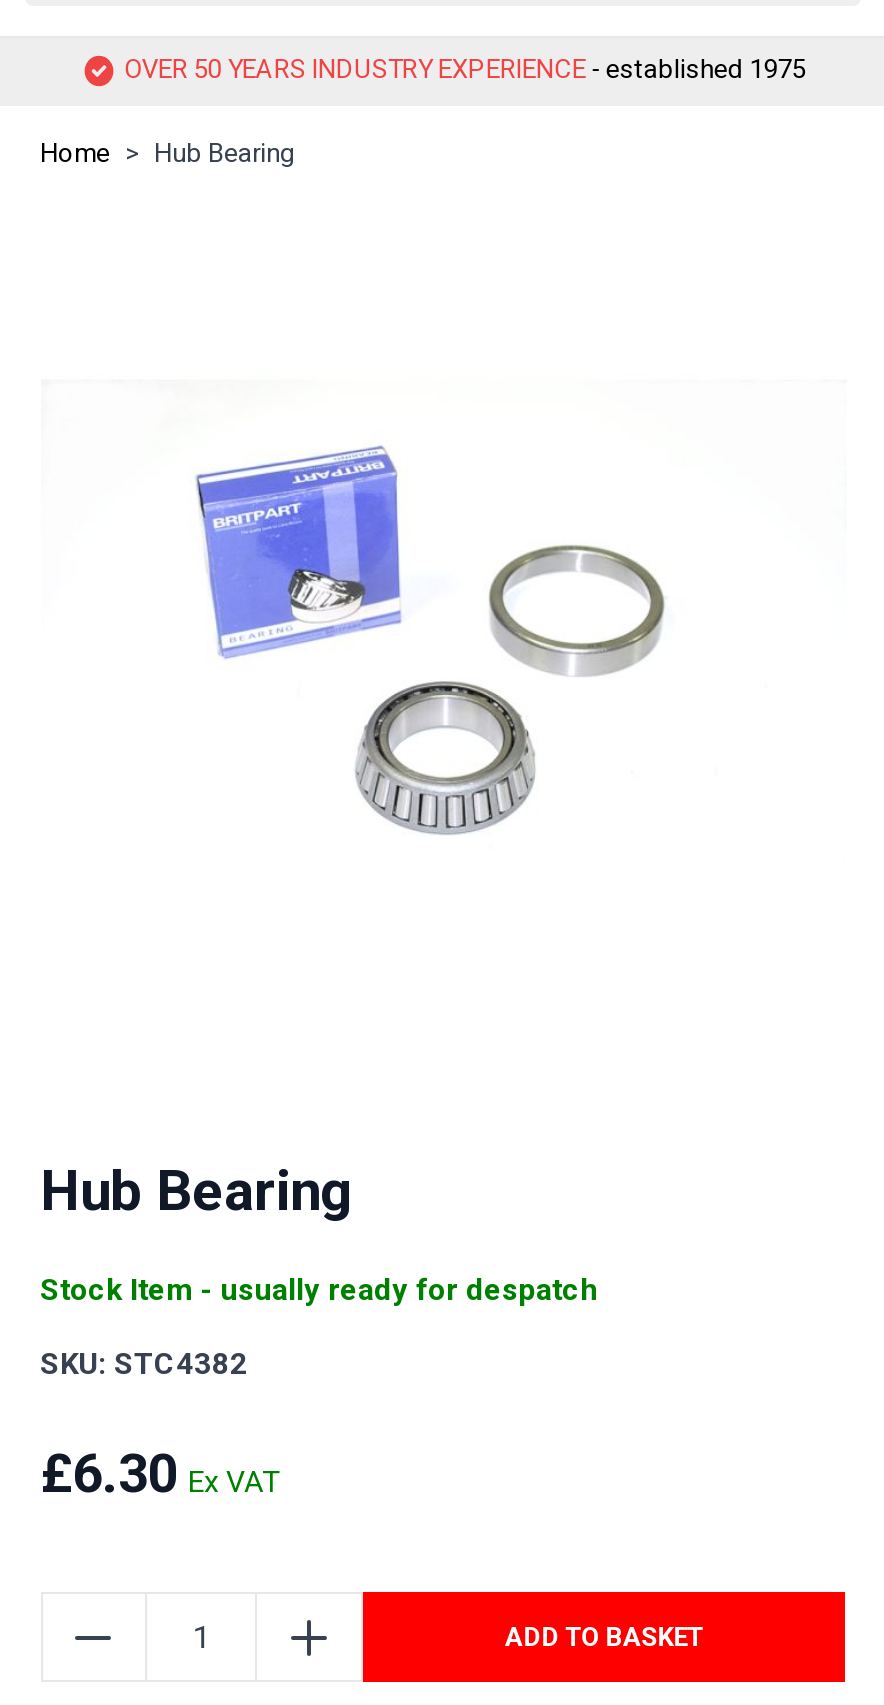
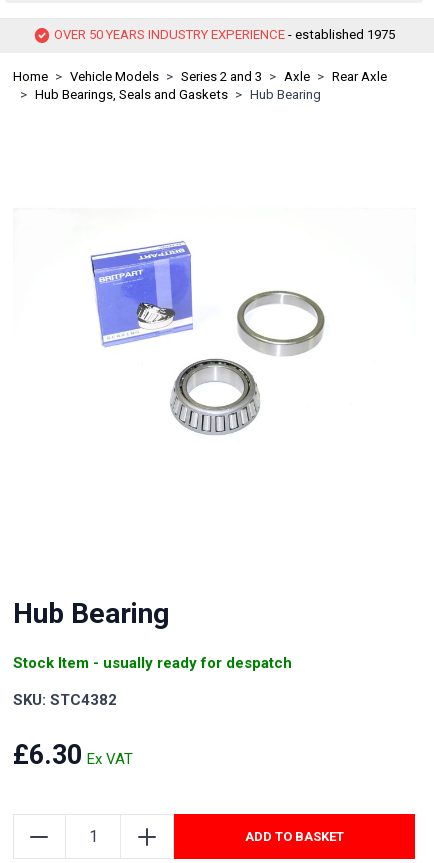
- Home > Hub Bearing
+ Home > Vehicle Models > Series 2 and 3 > Axle > Rear Axle
+ > Hub Bearings, Seals and Gaskets > Hub Bearing
